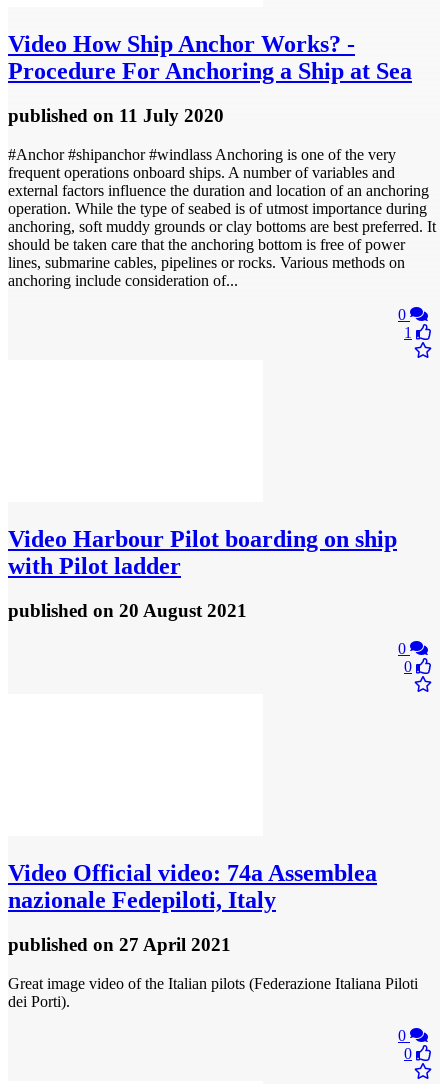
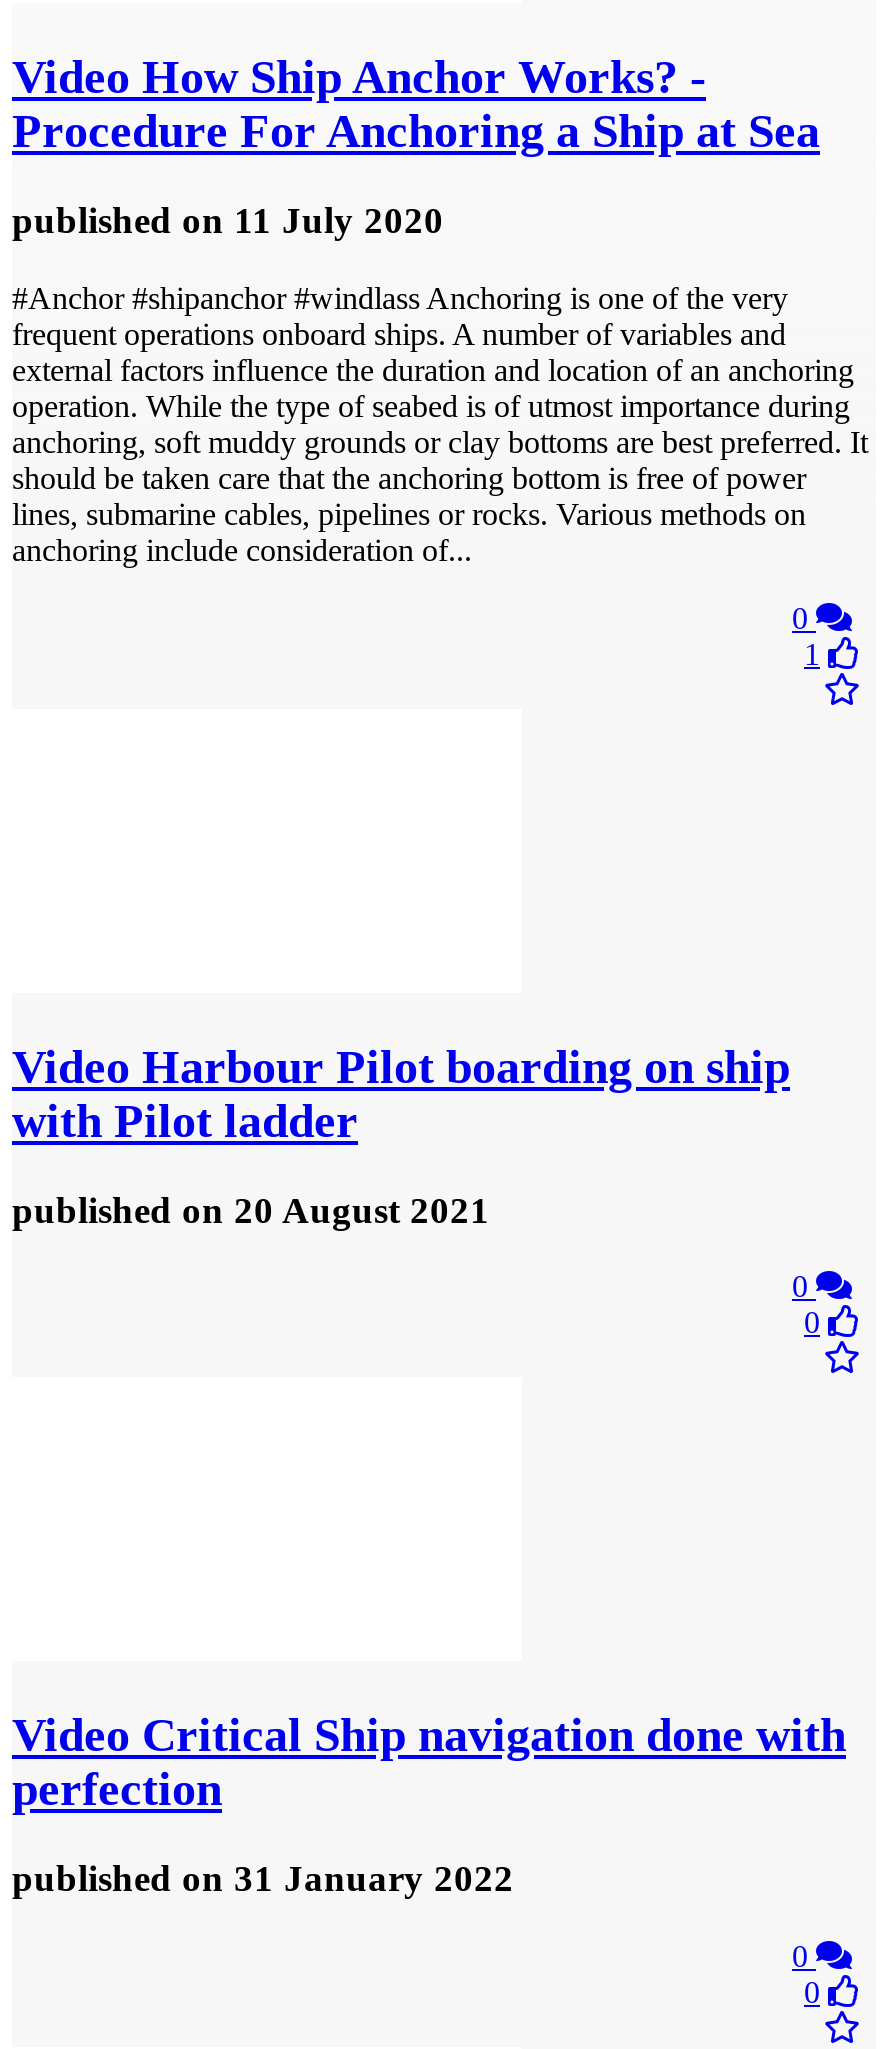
- Video Official video: 74a Assemblea
- nazionale Fedepiloti, Italy
- published on 27 April 2021
- Great image video of the Italian pilots (Federazione Italiana Piloti
- dei Porti).
+ Video Critical Ship navigation done with
+ perfection
+ published on 31 January 2022
